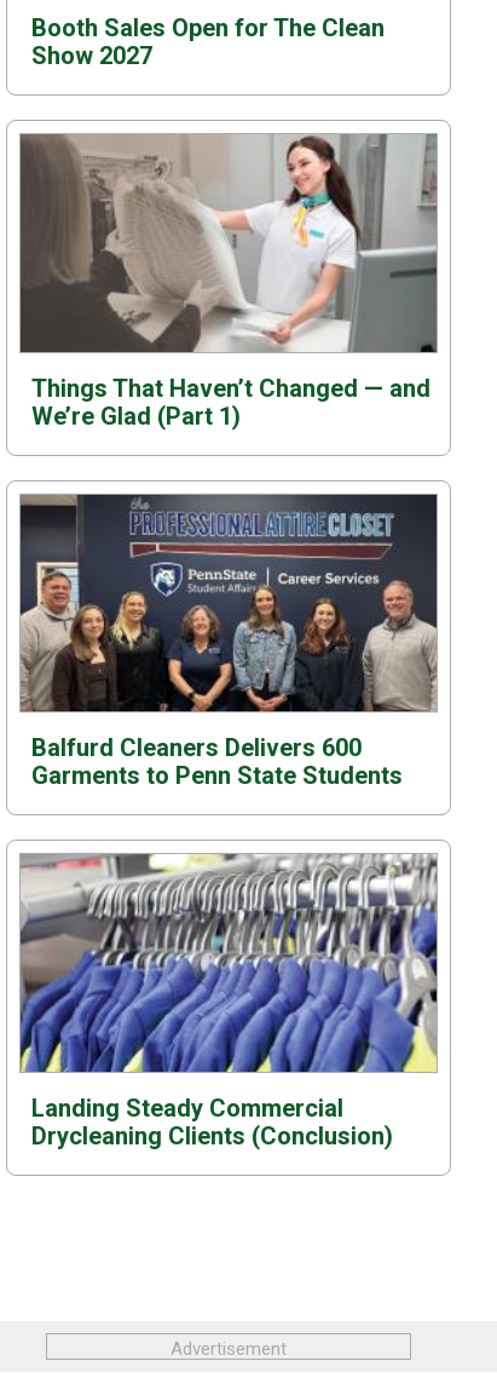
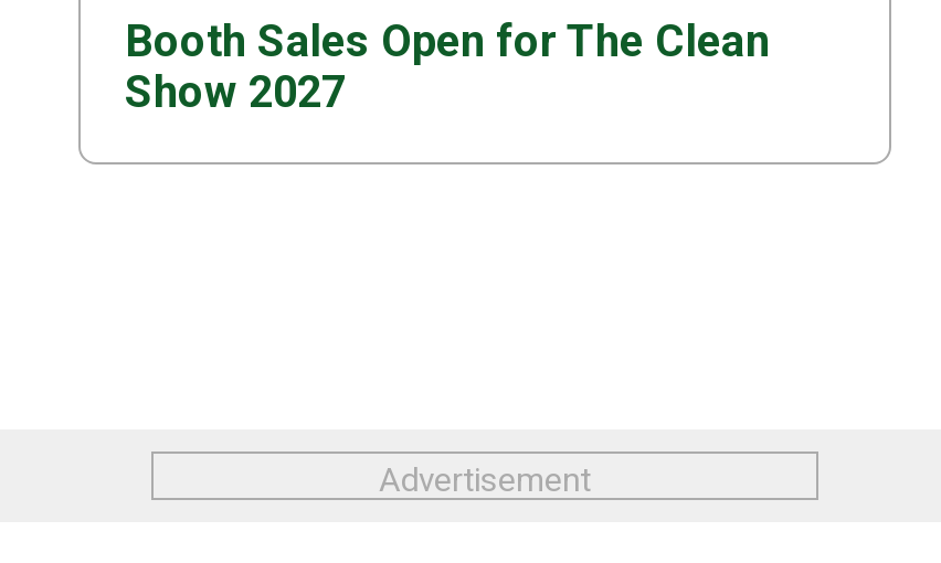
- [image]
- Things That Haven’t Changed — and
- We’re Glad (Part 1)

- [image]
- Balfurd Cleaners Delivers 600
- Garments to Penn State Students

- [image]
- Landing Steady Commercial
- Drycleaning Clients (Conclusion)
